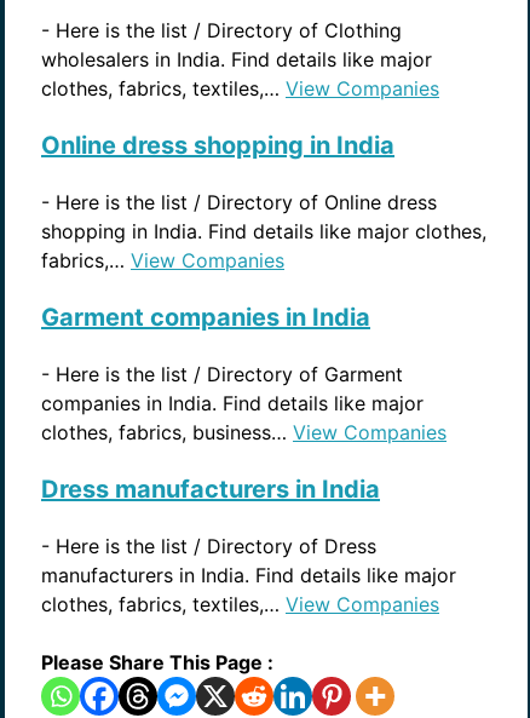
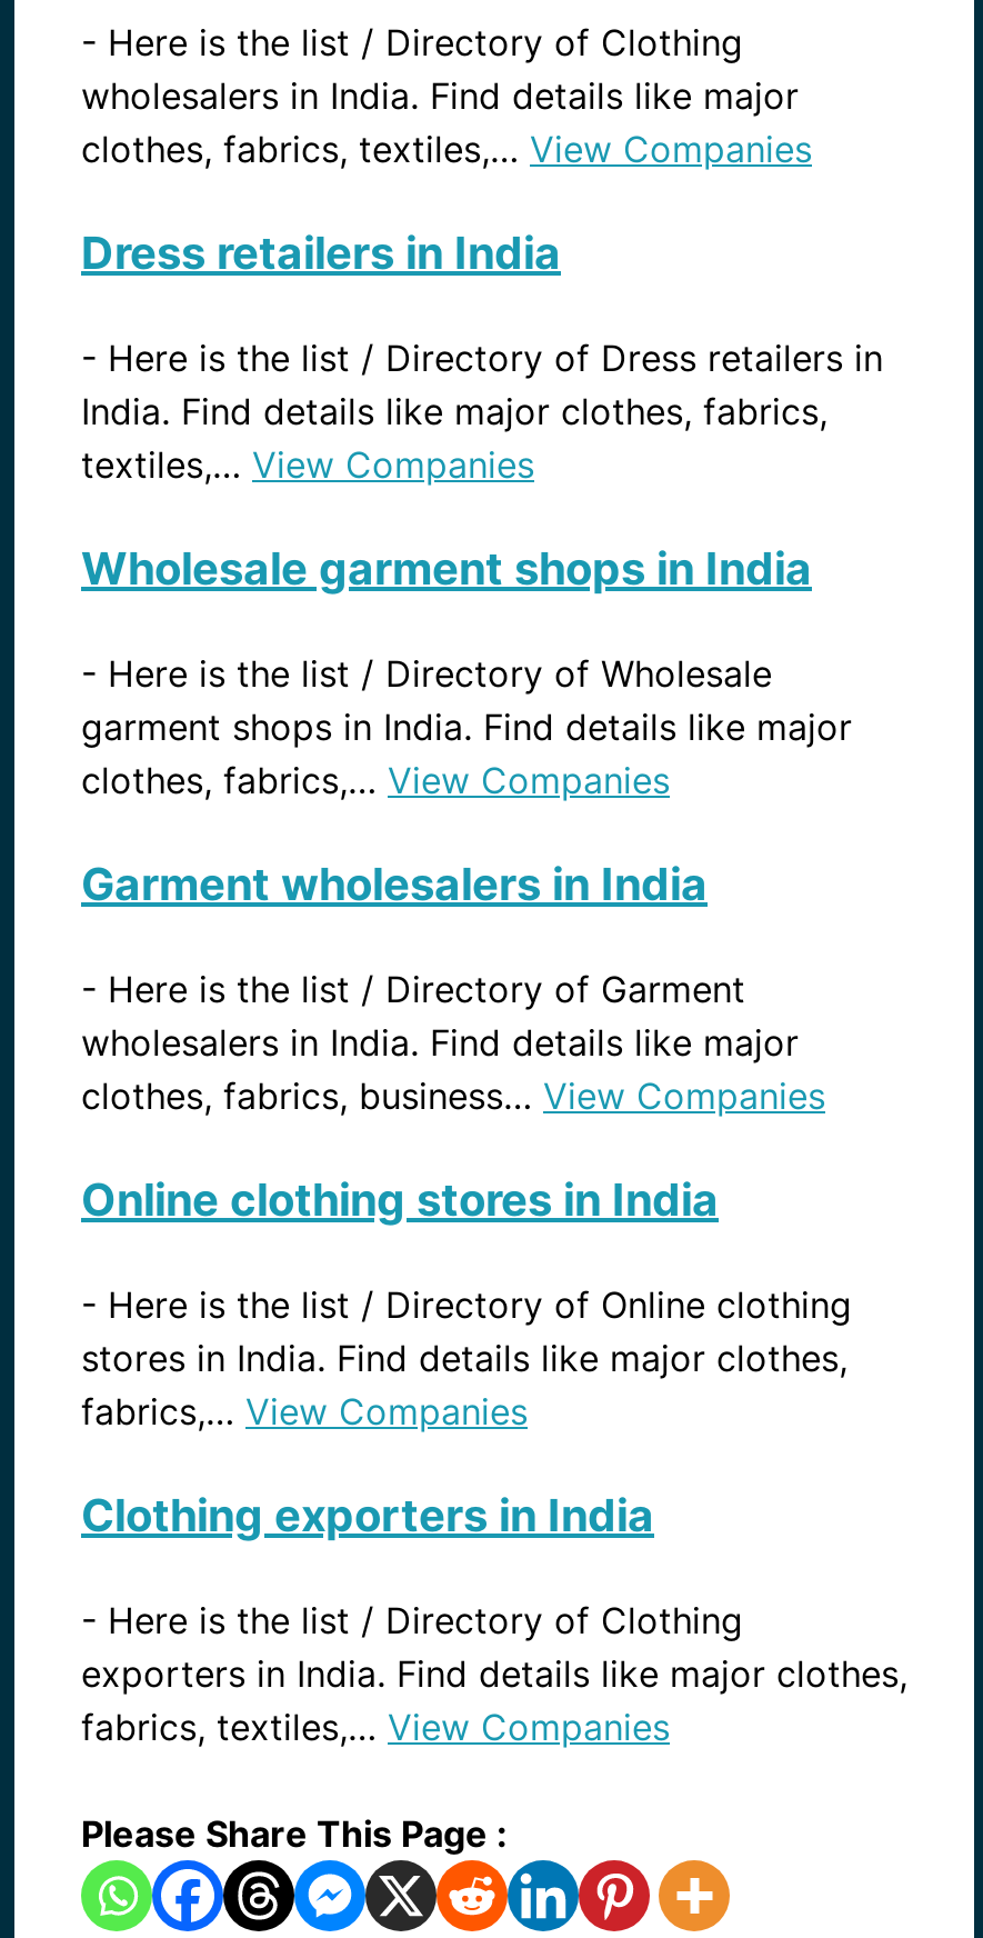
- Online dress shopping in India
- - Here is the list / Directory of Online dress
- shopping in India. Find details like major clothes,
+ Dress retailers in India
+ - Here is the list / Directory of Dress retailers in
+ India. Find details like major clothes, fabrics,
+ textiles,… View Companies
+ Wholesale garment shops in India
+ - Here is the list / Directory of Wholesale
+ garment shops in India. Find details like major
+ clothes, fabrics,… View Companies
+ Garment wholesalers in India
+ wholesalers in India. Find details like major
+ Online clothing stores in India
+ - Here is the list / Directory of Online clothing
+ stores in India. Find details like major clothes,

moved down: fabrics,… View Companies

- Garment companies in India
- companies in India. Find details like major
- Dress manufacturers in India
- - Here is the list / Directory of Dress
- manufacturers in India. Find details like major
- clothes, fabrics, textiles,… View Companies
+ Clothing exporters in India
+ - Here is the list / Directory of Clothing
+ exporters in India. Find details like major clothes,
+ fabrics, textiles,… View Companies

moved up: - Here is the list / Directory of Garment

moved up: clothes, fabrics, business… View Companies
